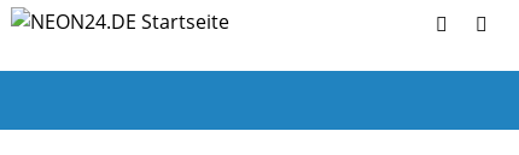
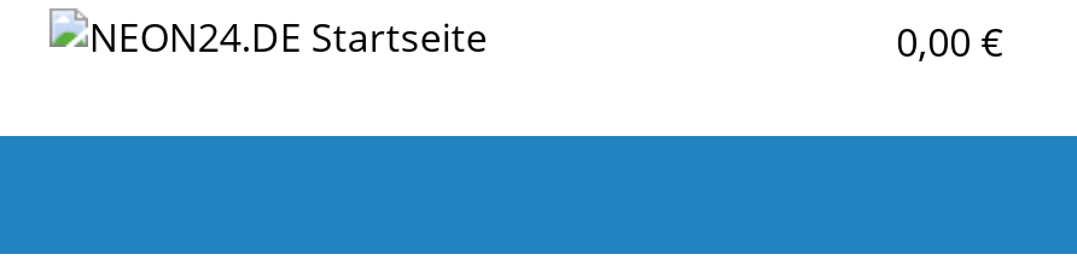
+ 0,00 €
